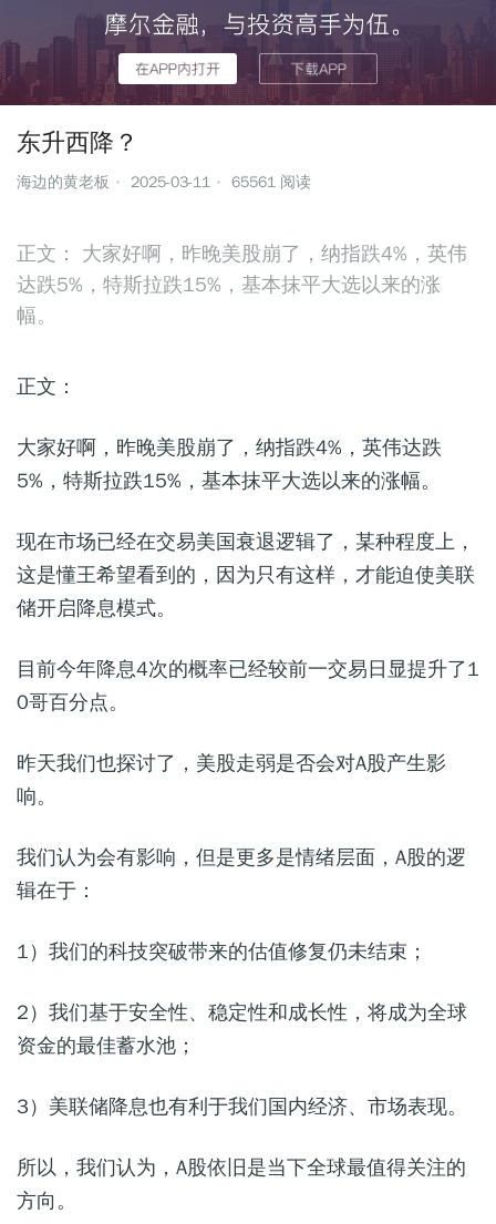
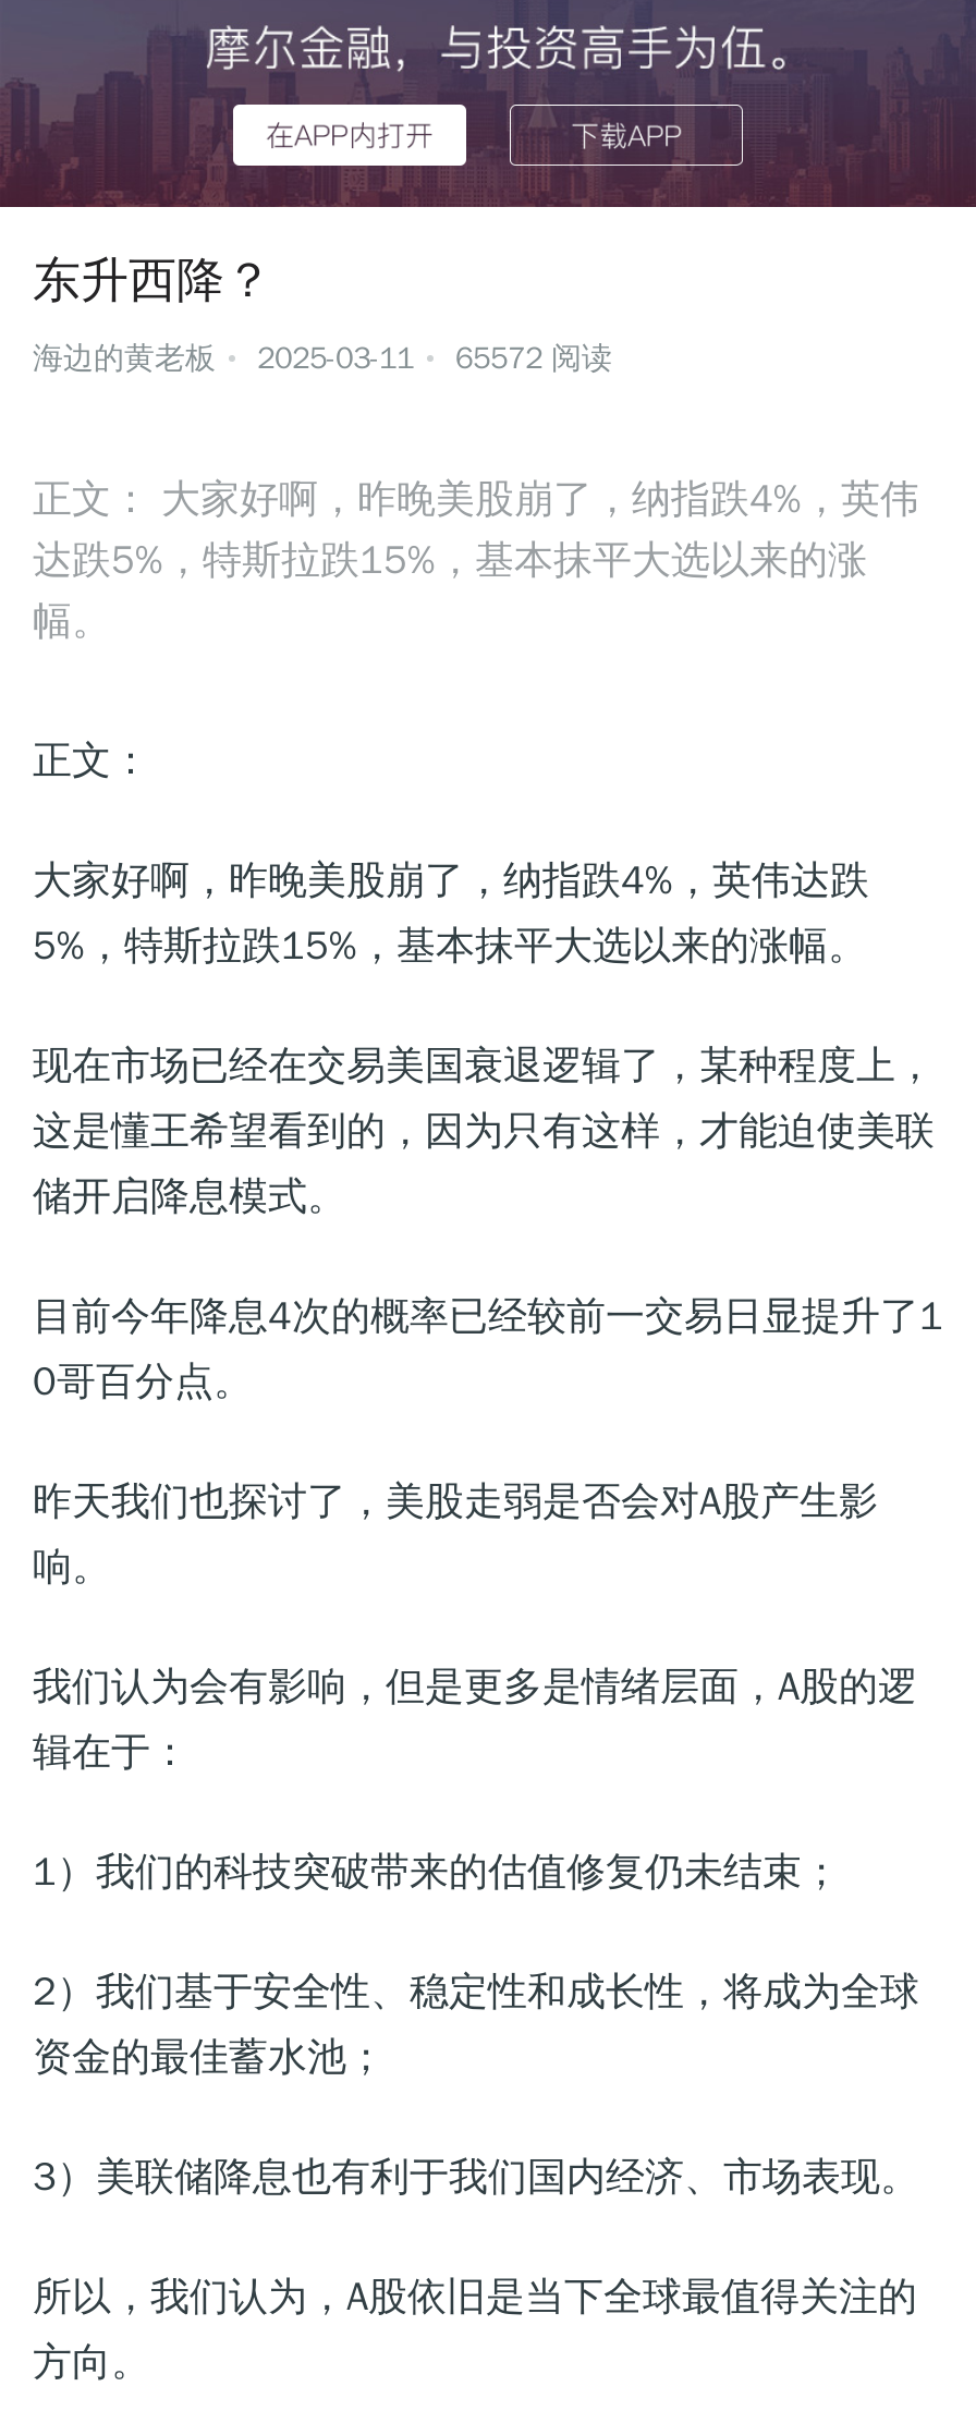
- 海边的黄老板 2025-03-11 65561阅读
+ 海边的黄老板 2025-03-11 65572阅读
